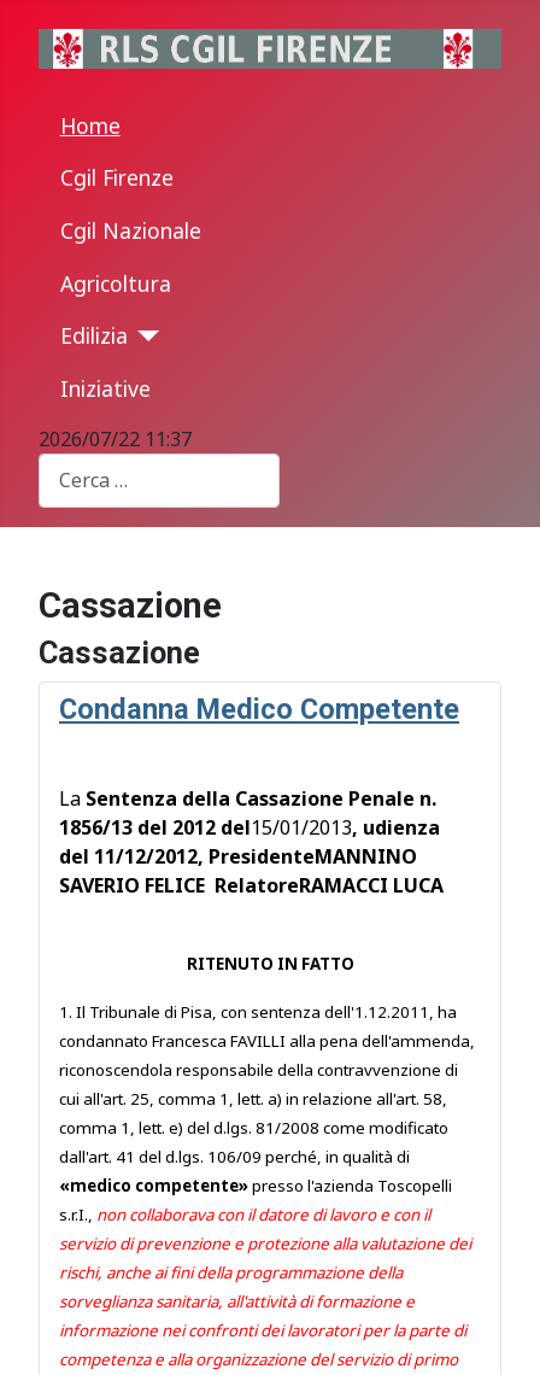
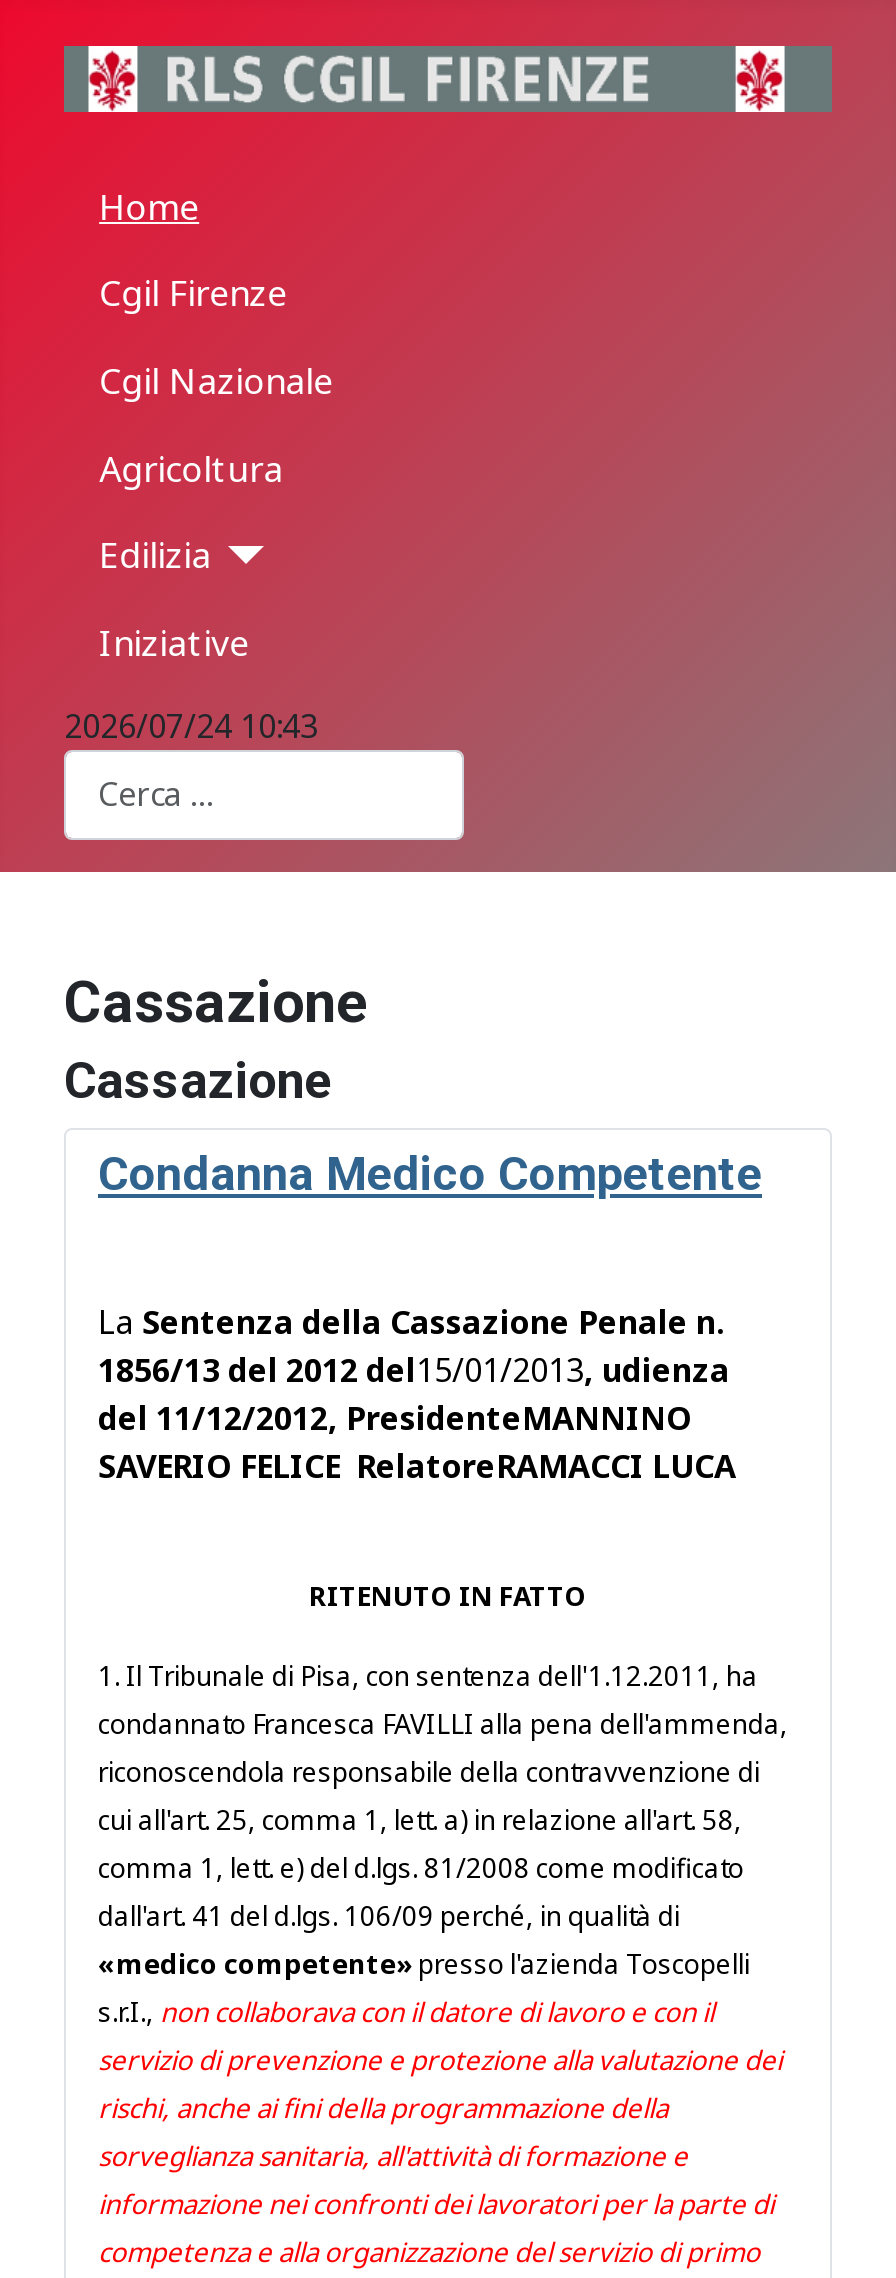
- 2026/07/22 11:37
+ 2026/07/24 10:43
